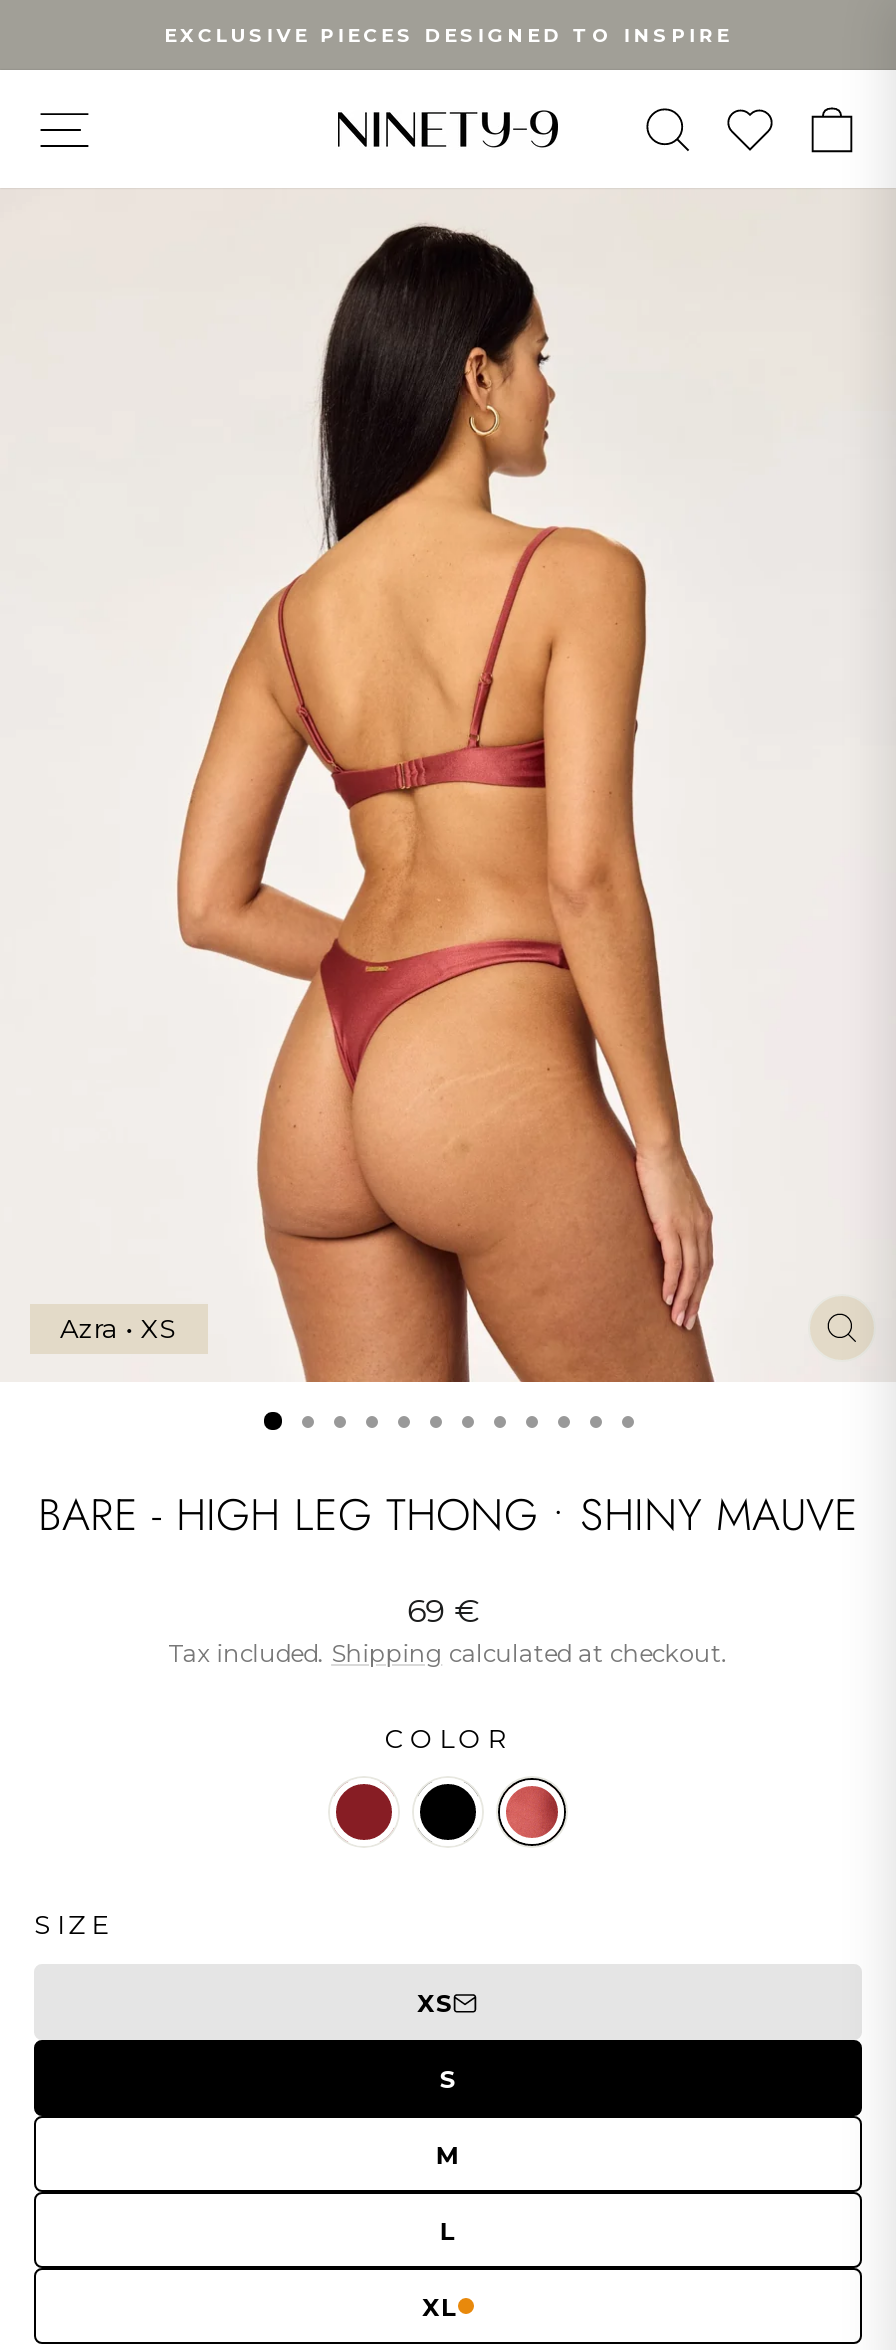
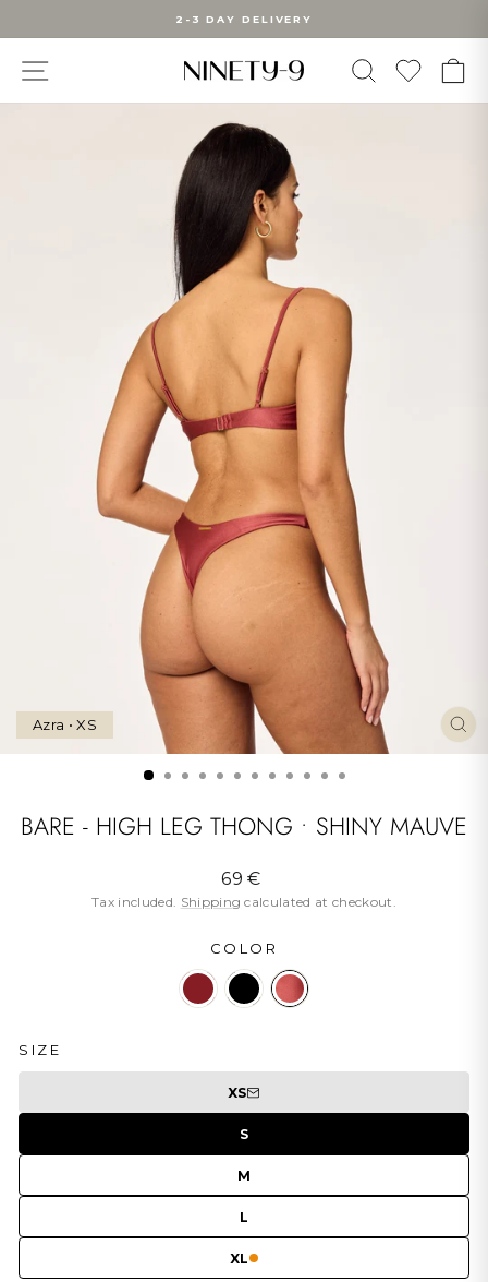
- EXCLUSIVE PIECES DESIGNED TO INSPIRE
+ 2-3 DAY DELIVERY
